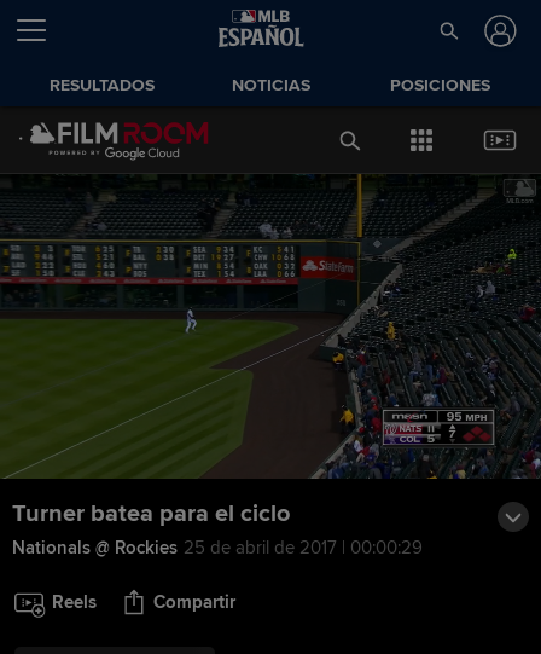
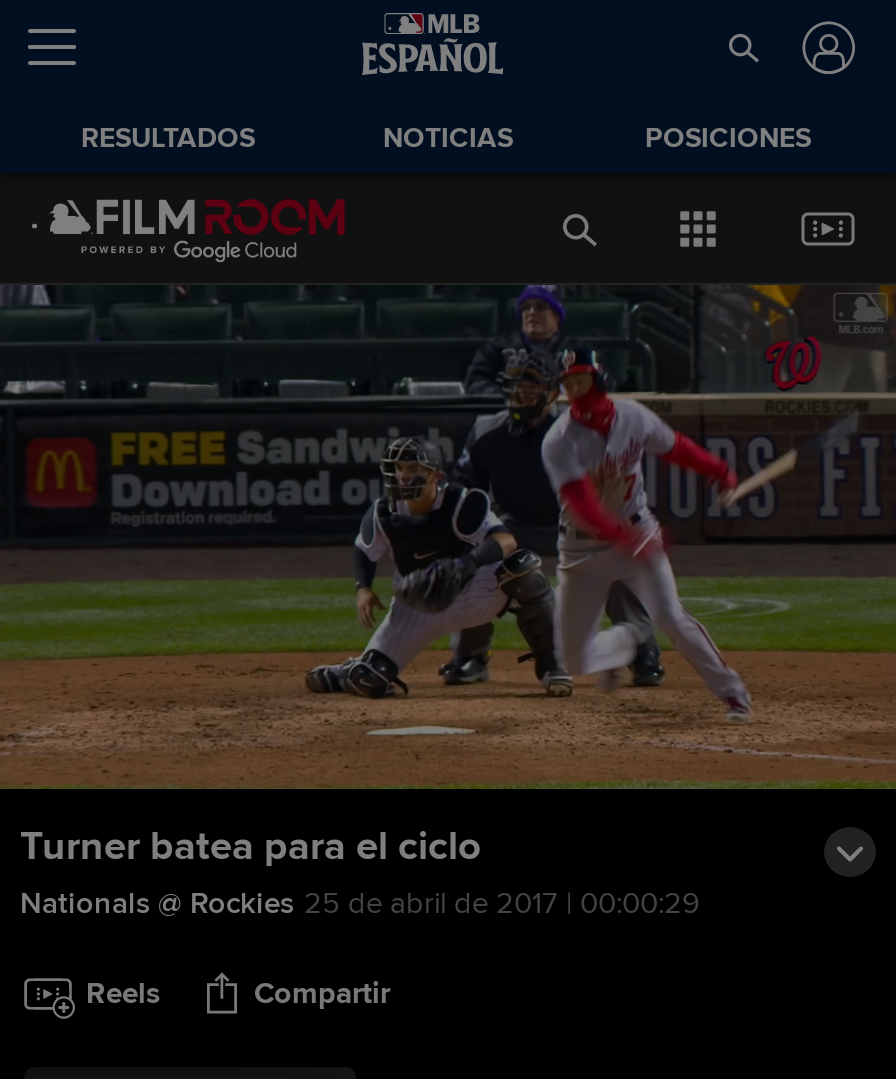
- [image]
+ [image]
